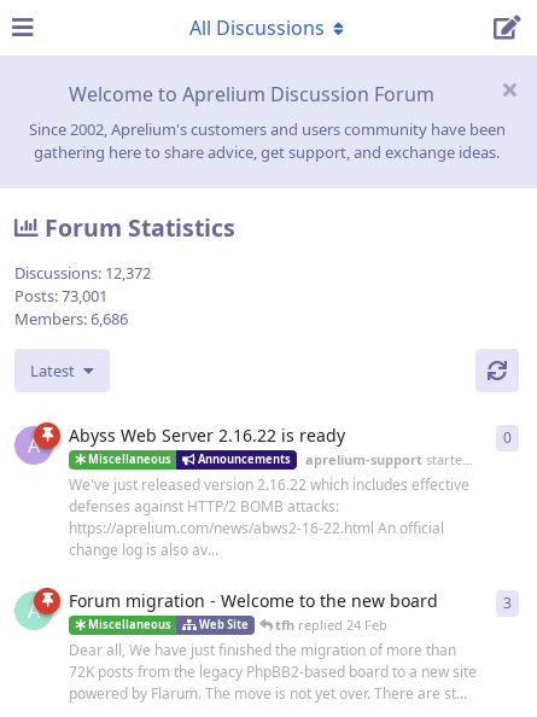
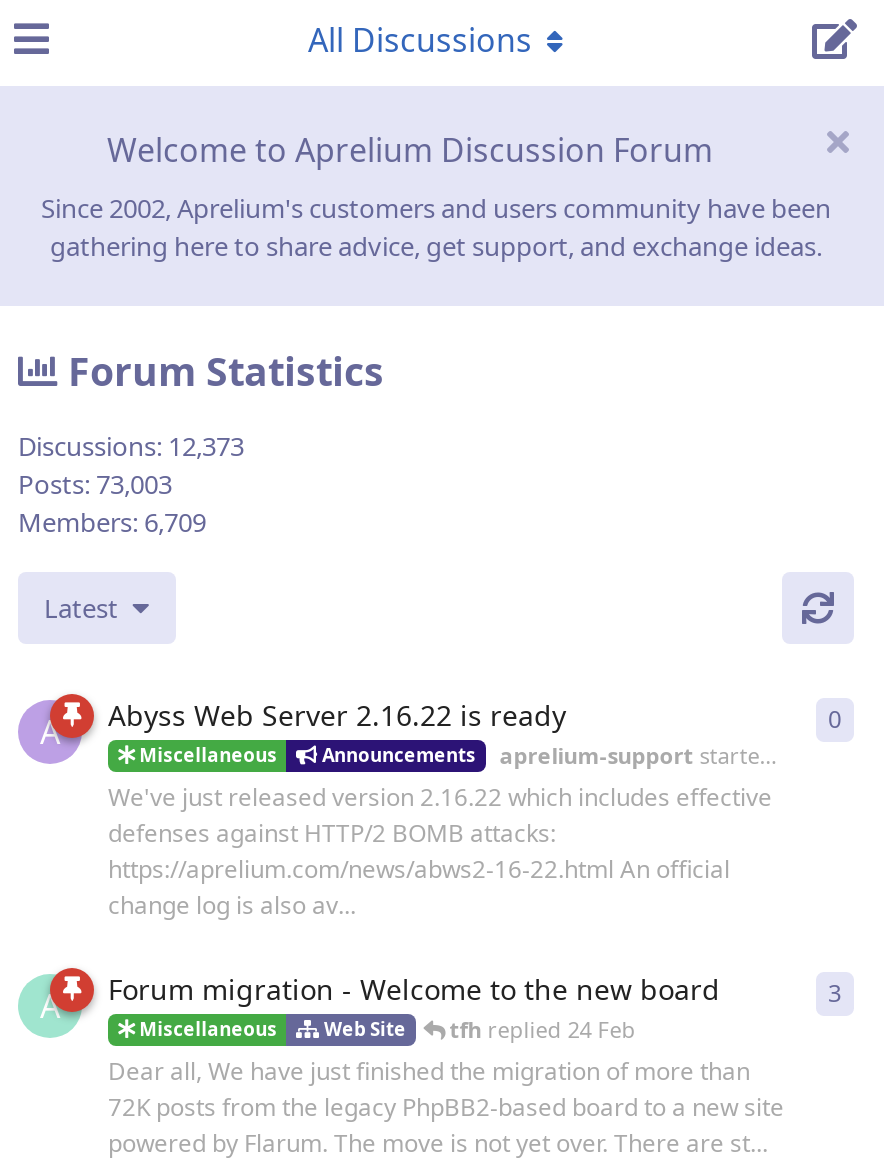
- Discussions: 12,372
+ Discussions: 12,373

- Posts: 73,001
+ Posts: 73,003

- Members: 6,686
+ Members: 6,709
